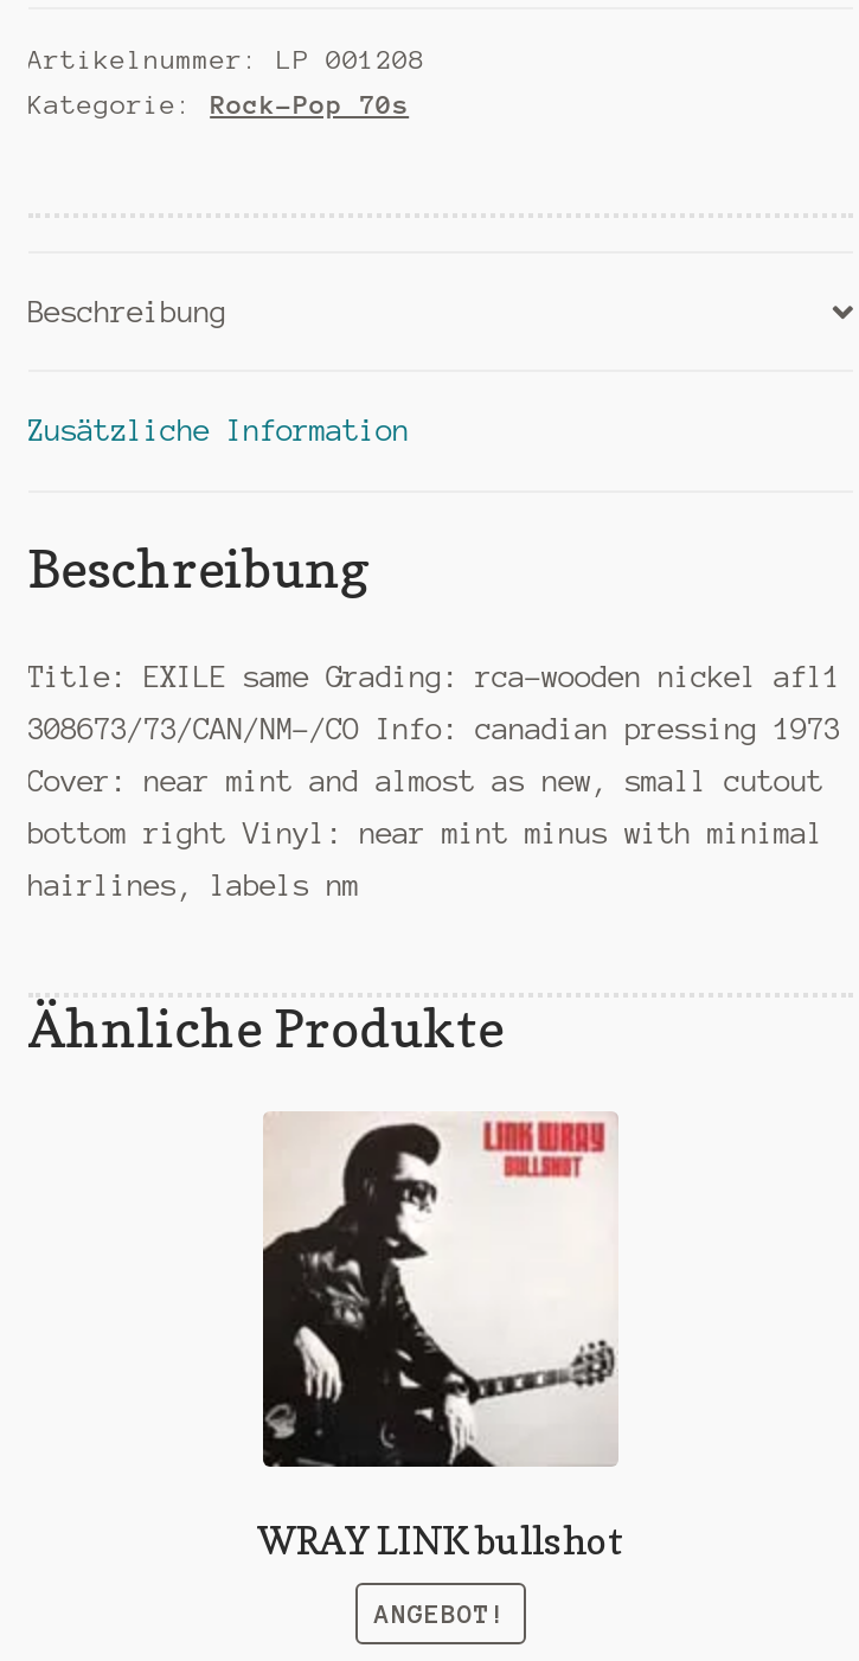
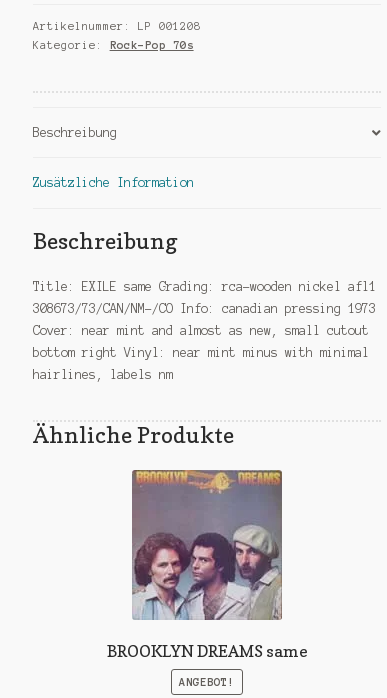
- [image]
- WRAY LINK bullshot
+ [image]
+ BROOKLYN DREAMS same
